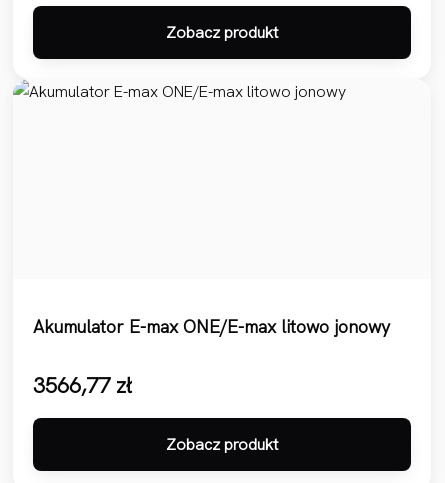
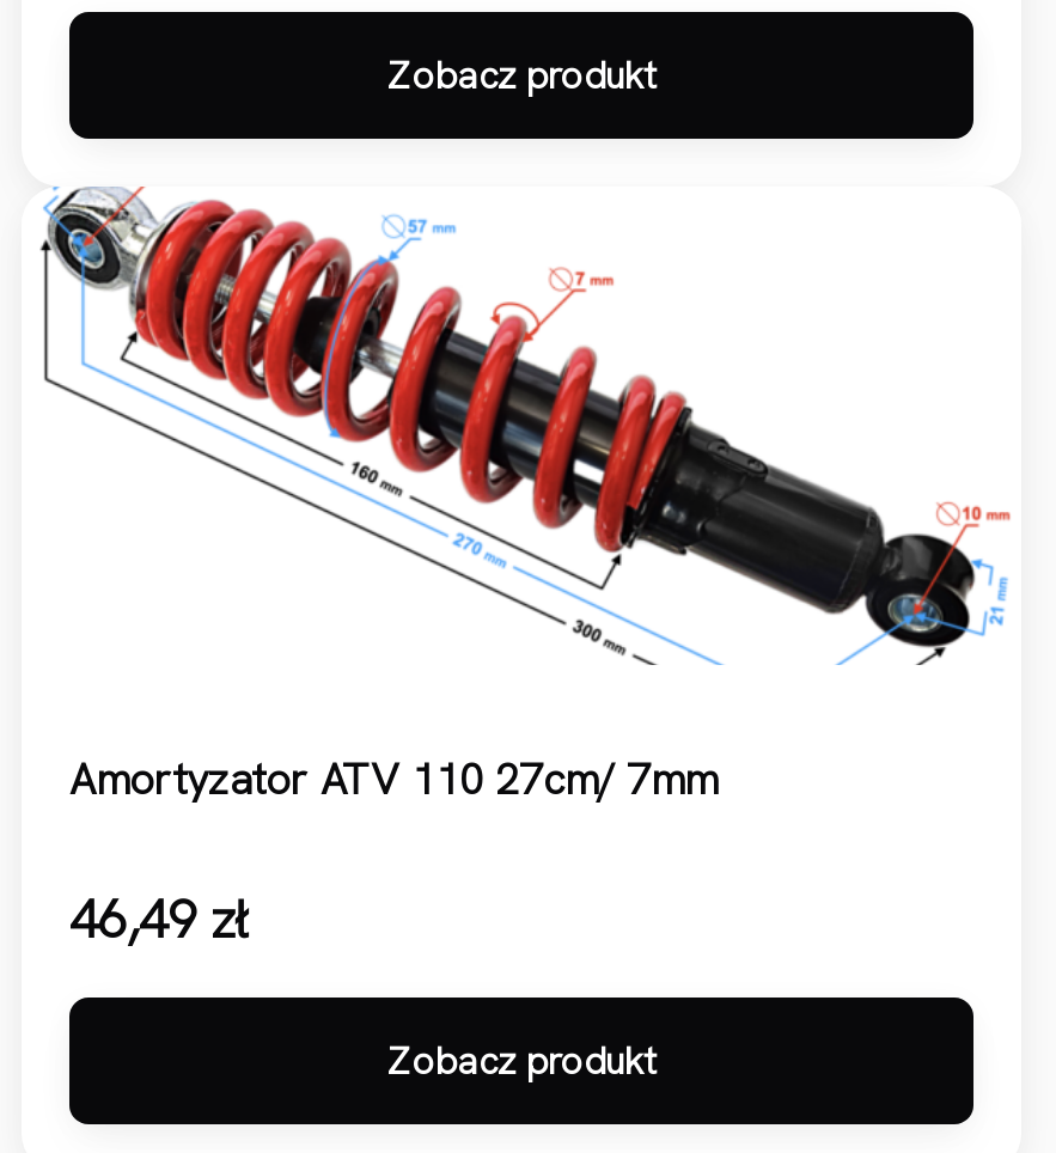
+ [image]

- Akumulator E-max ONE/E-max litowo jonowy
+ Amortyzator ATV 110 27cm/ 7mm

- 3566,77 zł
+ 46,49 zł
